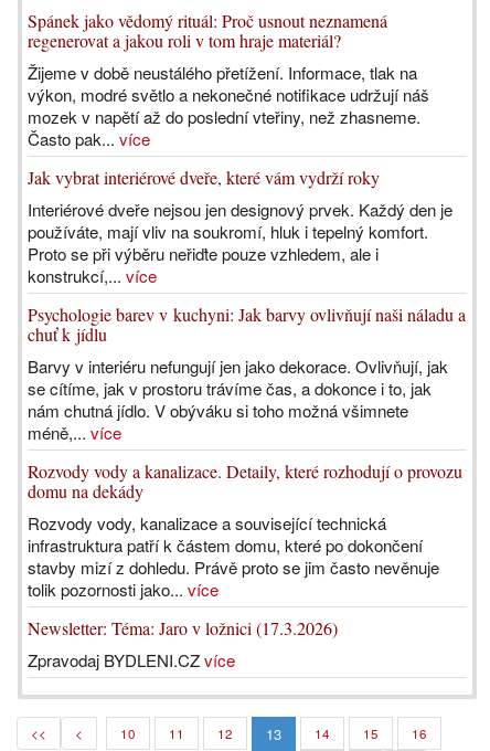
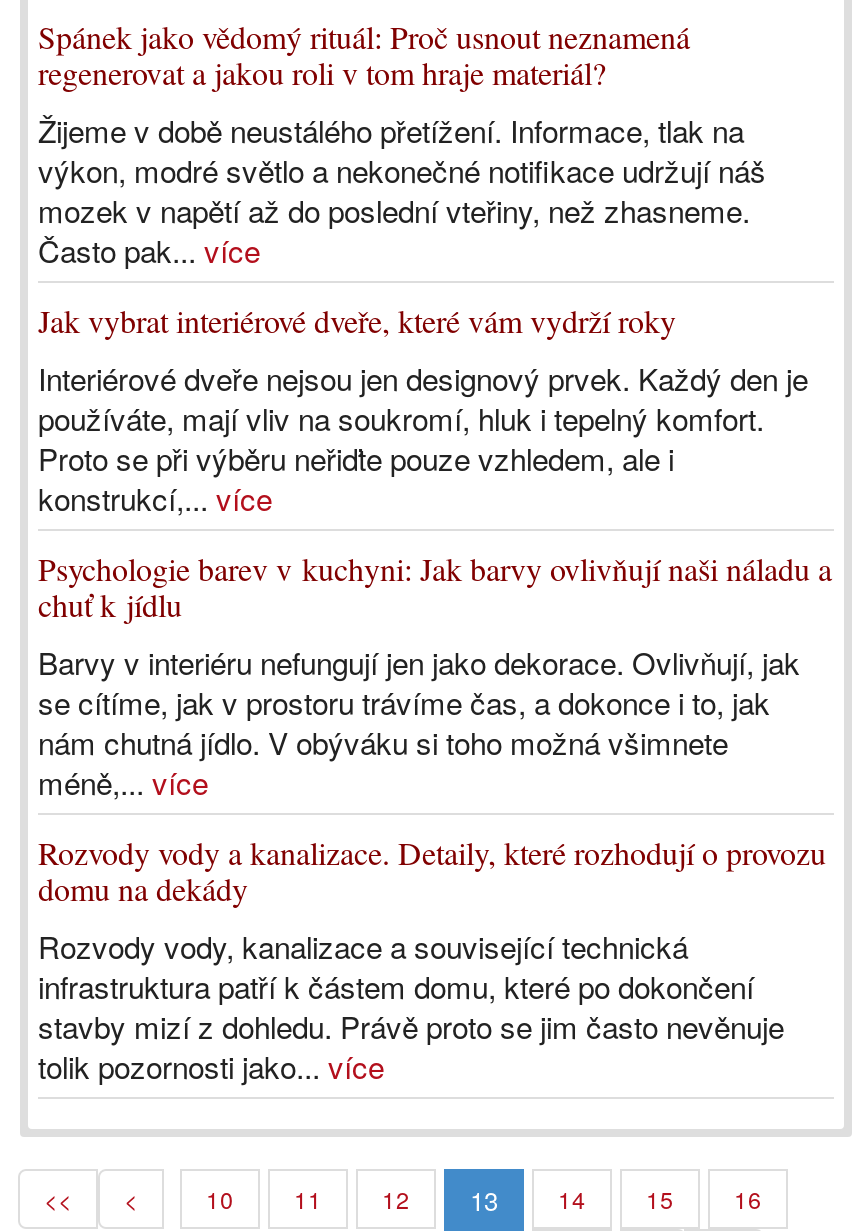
- Newsletter: Téma: Jaro v ložnici (17.3.2026)
- Zpravodaj BYDLENI.CZ více
